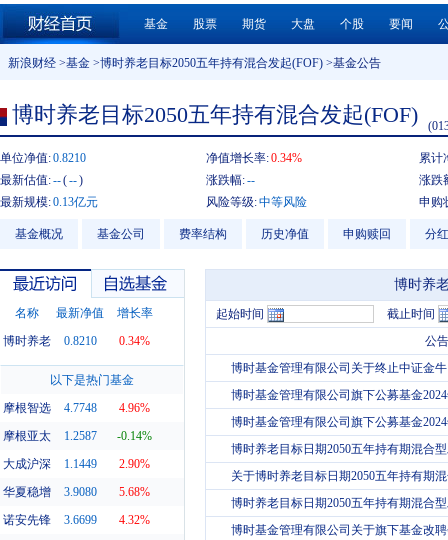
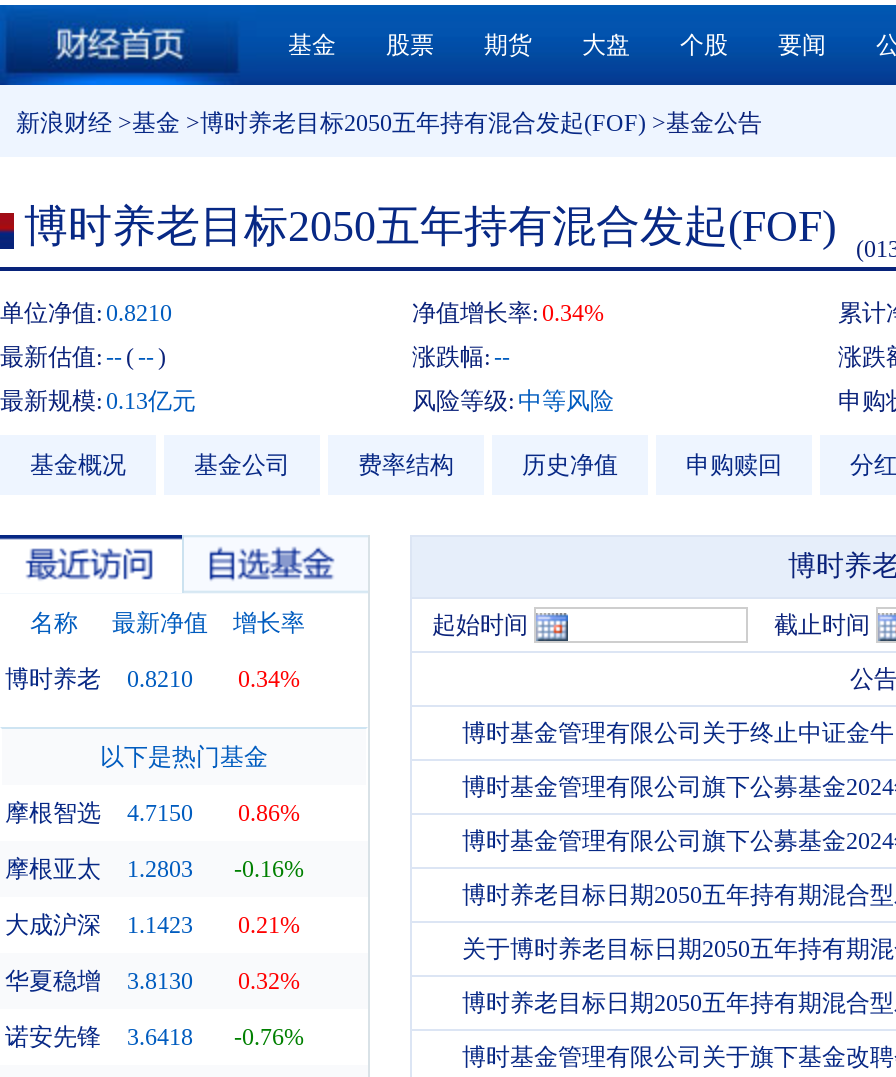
- 4.7748
+ 4.7150

- 4.96%
+ 0.86%

- 1.2587
+ 1.2803

- -0.14%
+ -0.16%

- 1.1449
+ 1.1423

- 2.90%
+ 0.21%

- 3.9080
+ 3.8130

- 5.68%
+ 0.32%

- 3.6699
+ 3.6418

- 4.32%
+ -0.76%
